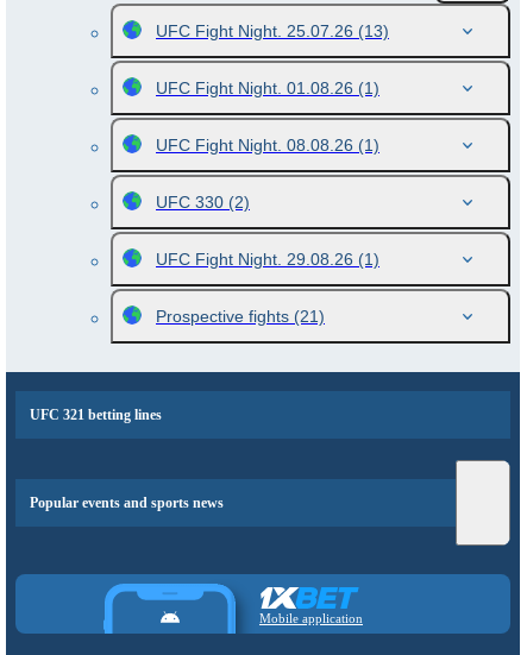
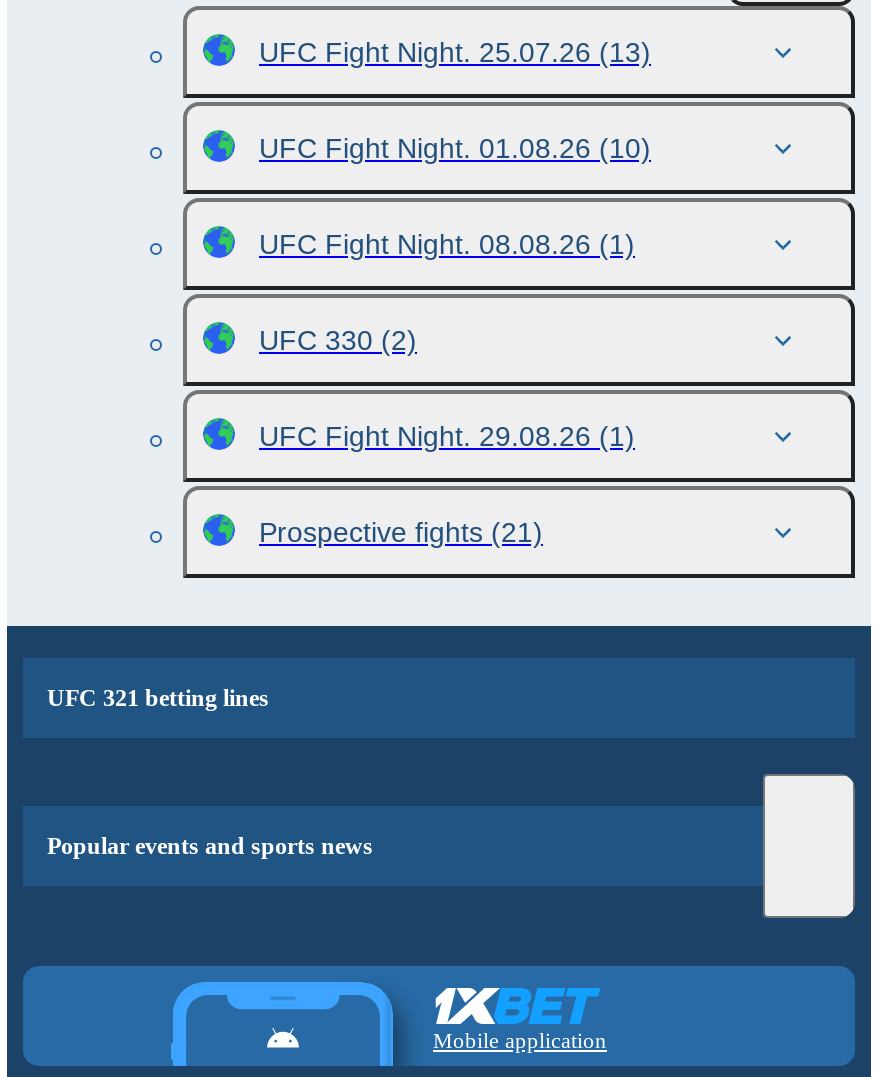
- UFC Fight Night. 01.08.26 (1)
+ UFC Fight Night. 01.08.26 (10)
